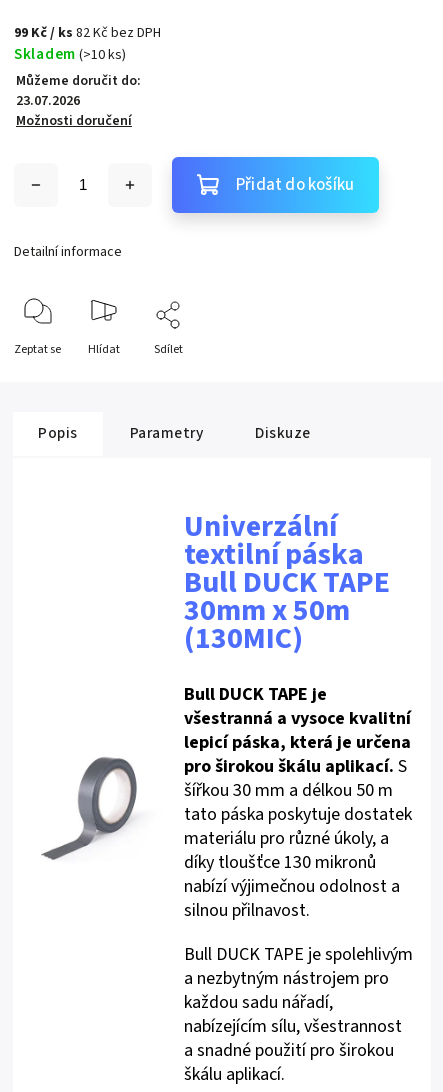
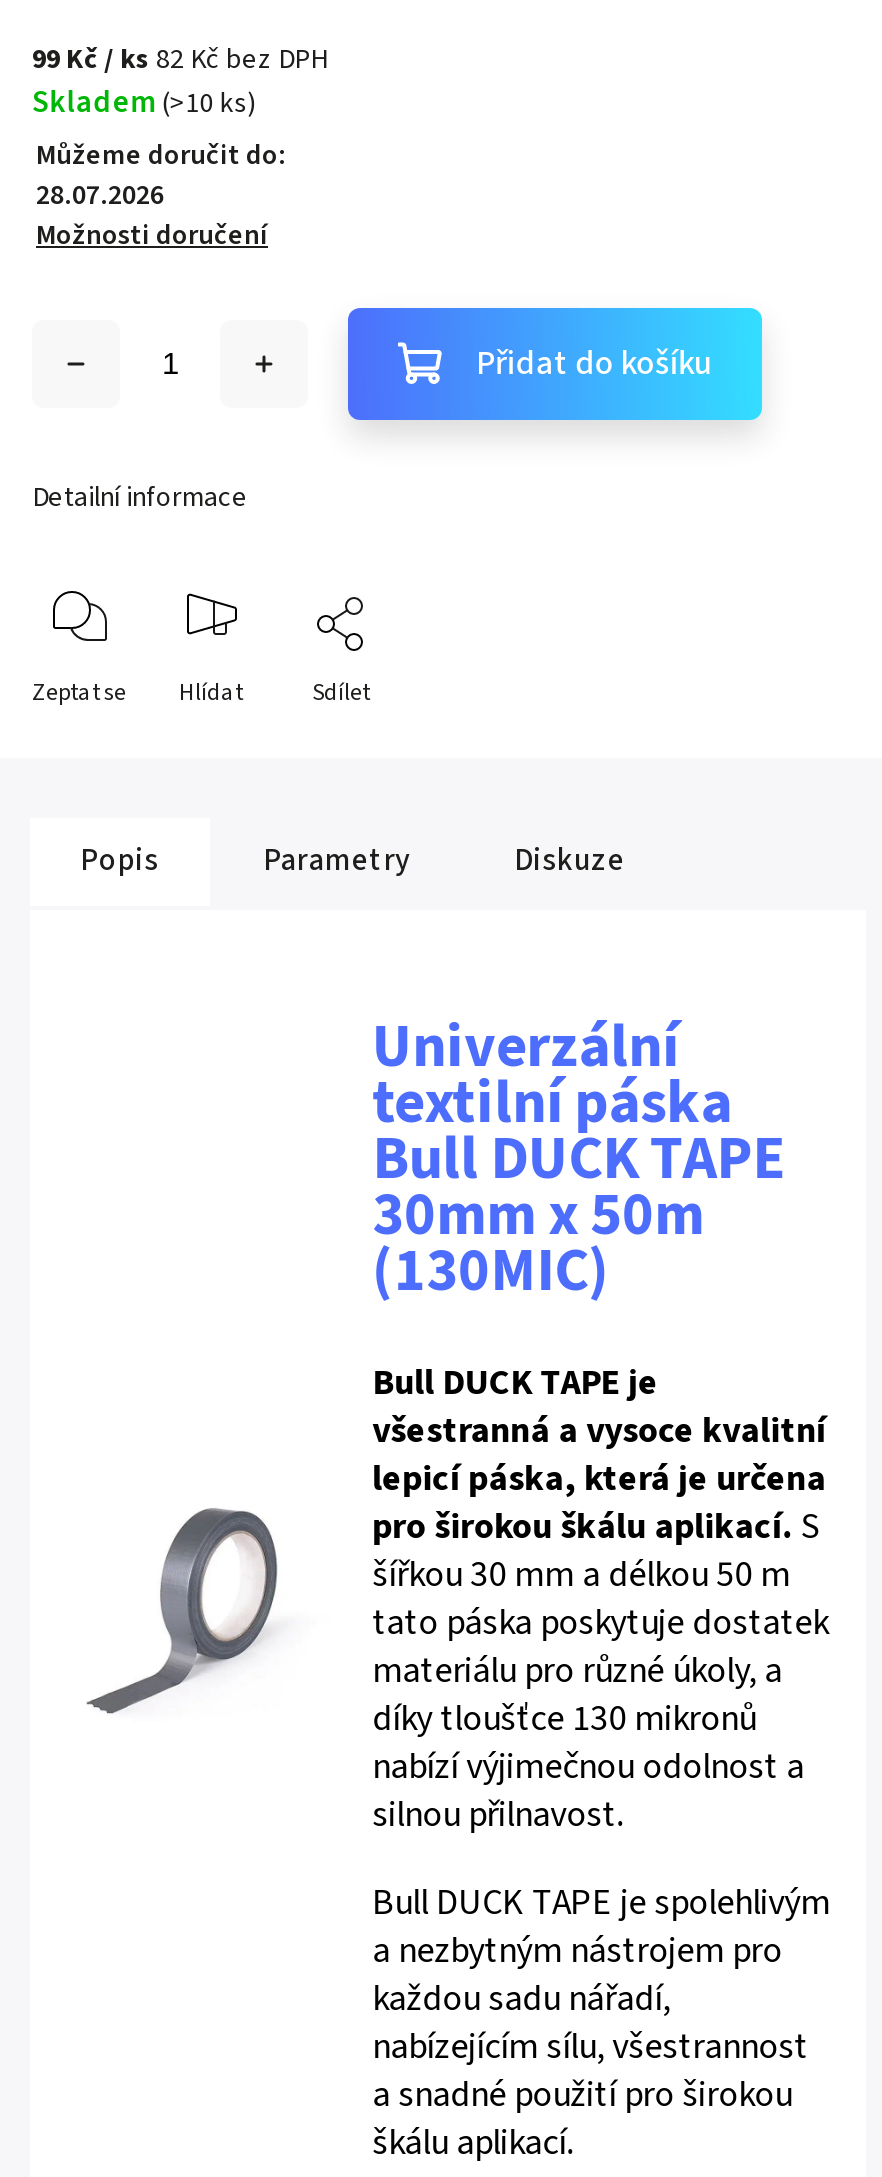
- 23.07.2026
+ 28.07.2026
